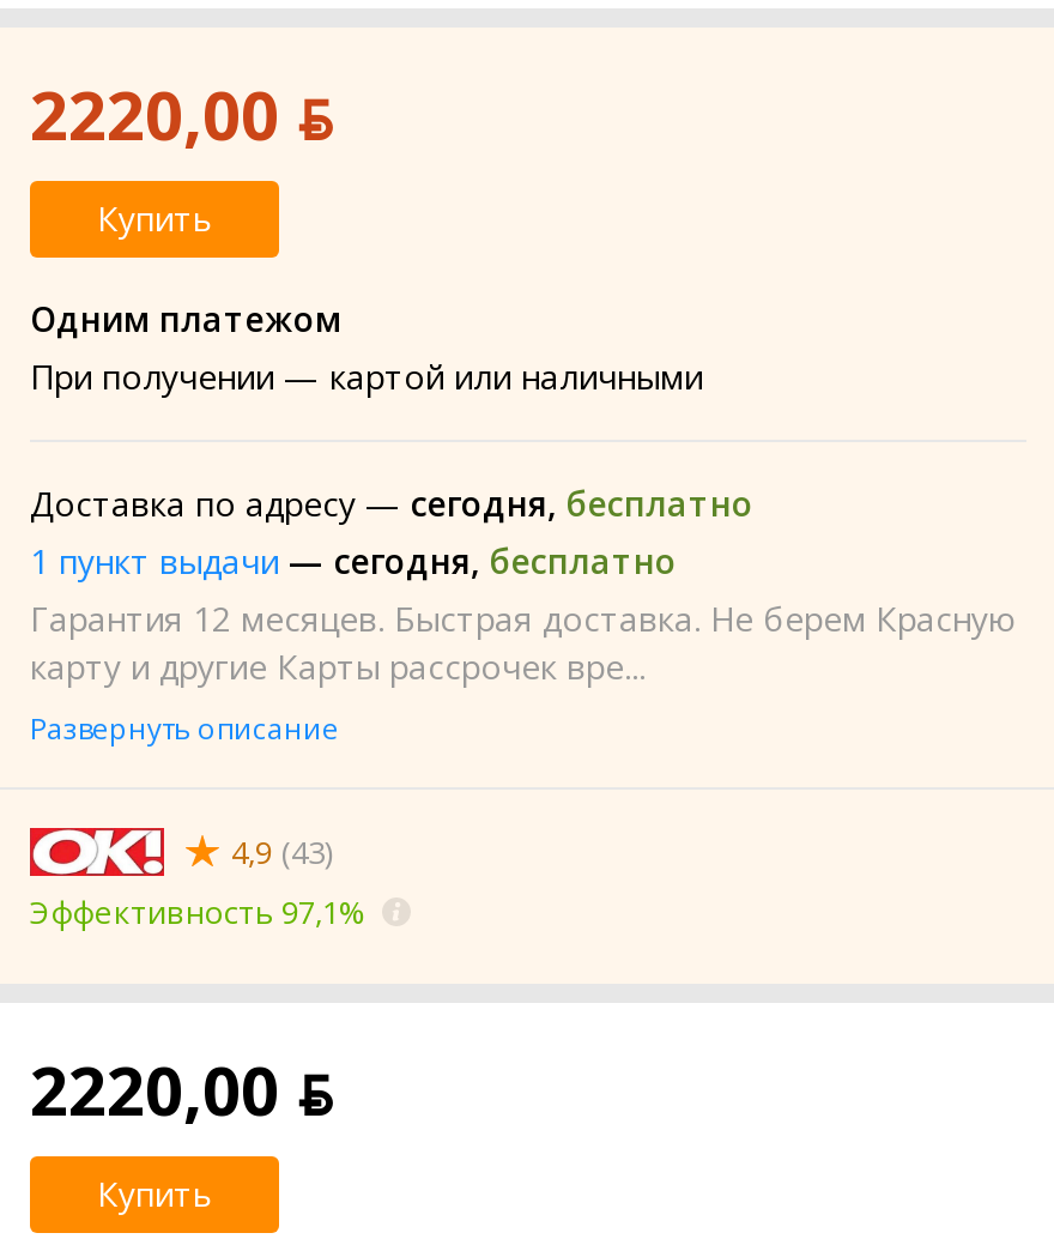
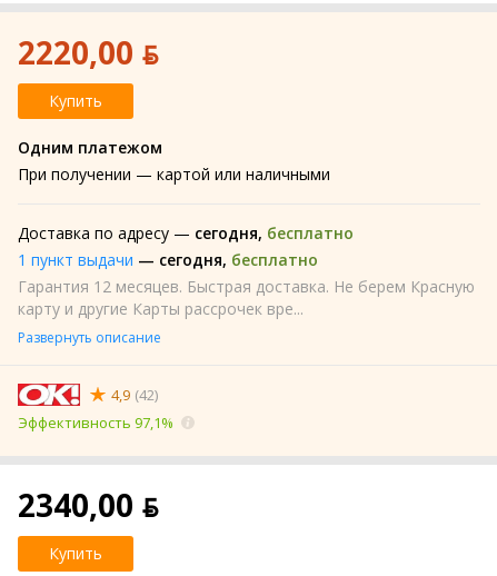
- 4,9 (43)
+ 4,9 (42)

- 2220,00 ƃ
+ 2340,00 ƃ
